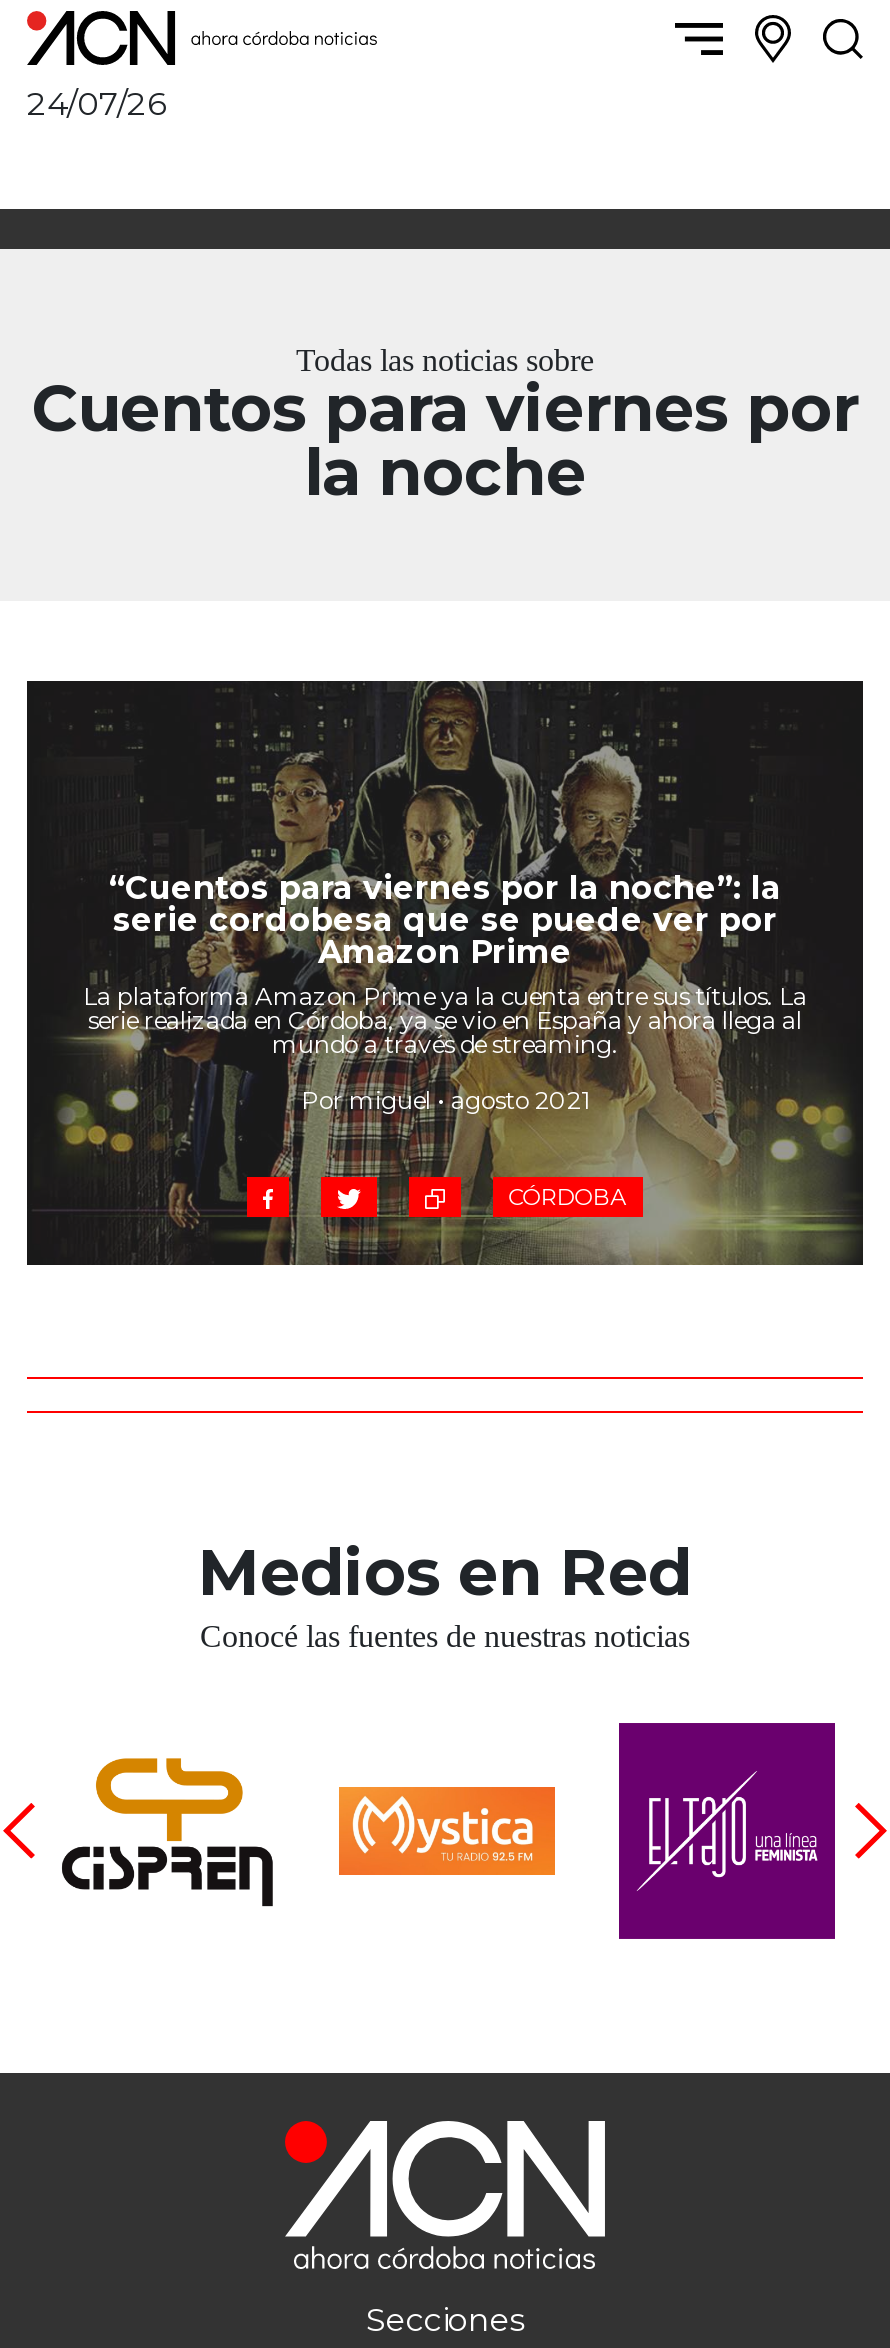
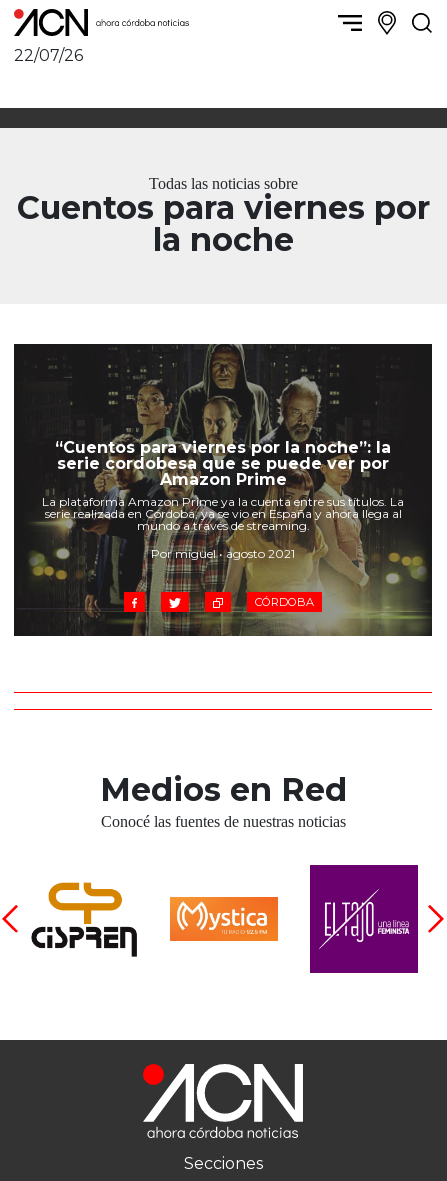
- 24/07/26
+ 22/07/26
